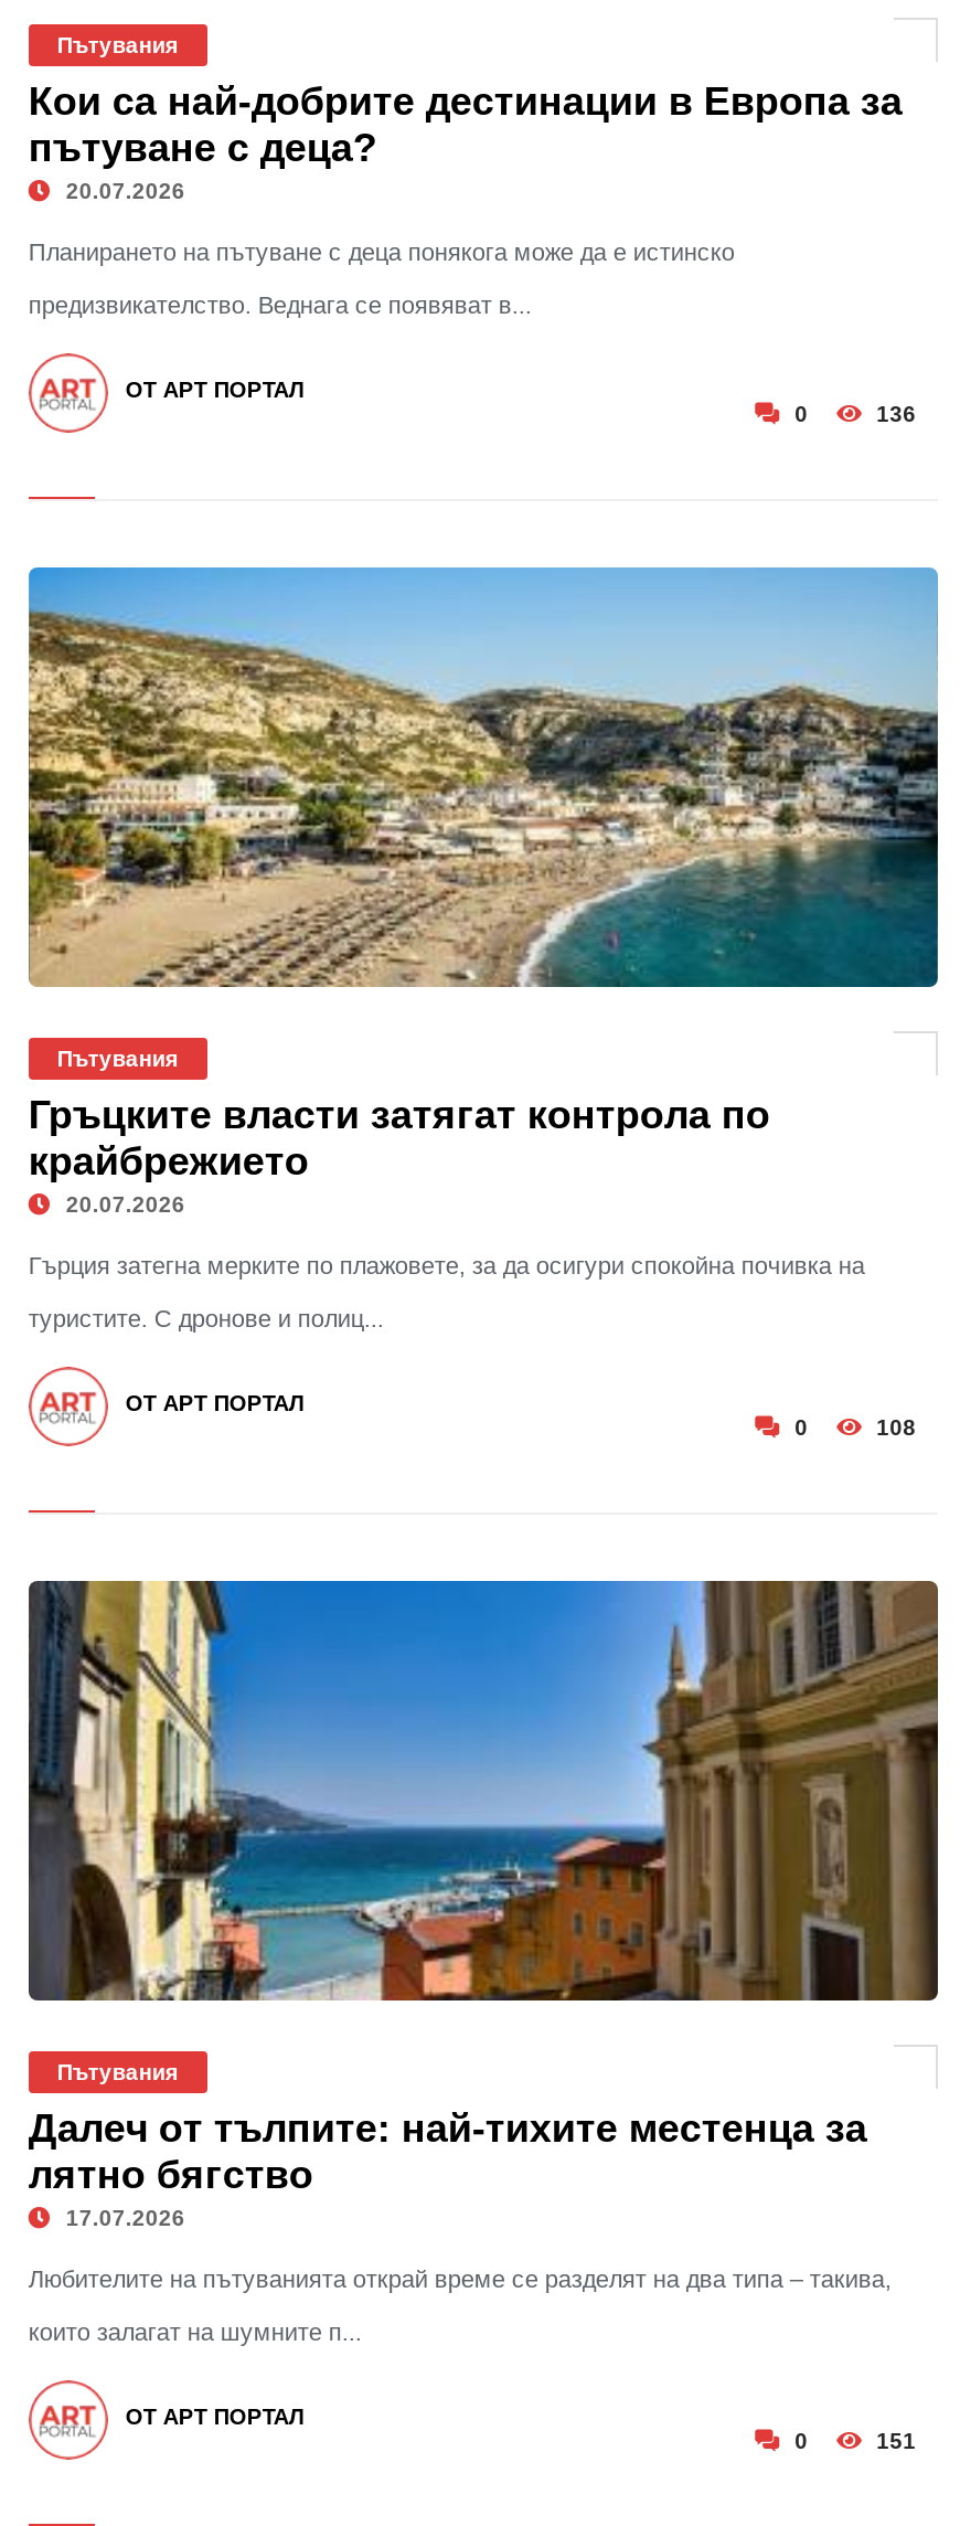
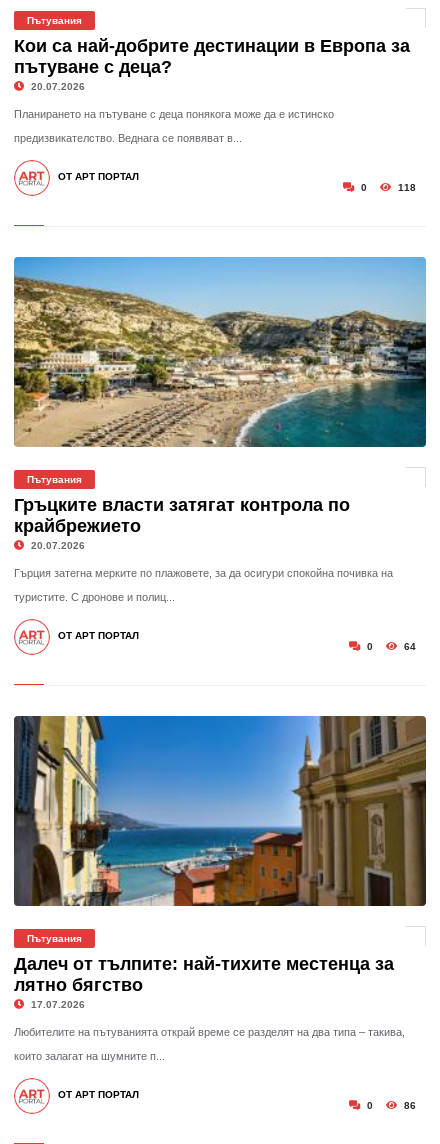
- 136
+ 118

- 108
+ 64

- 151
+ 86
